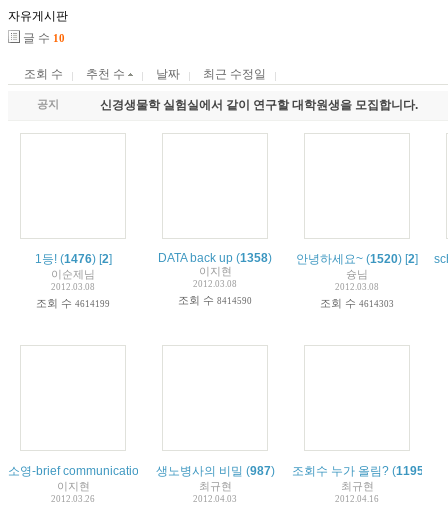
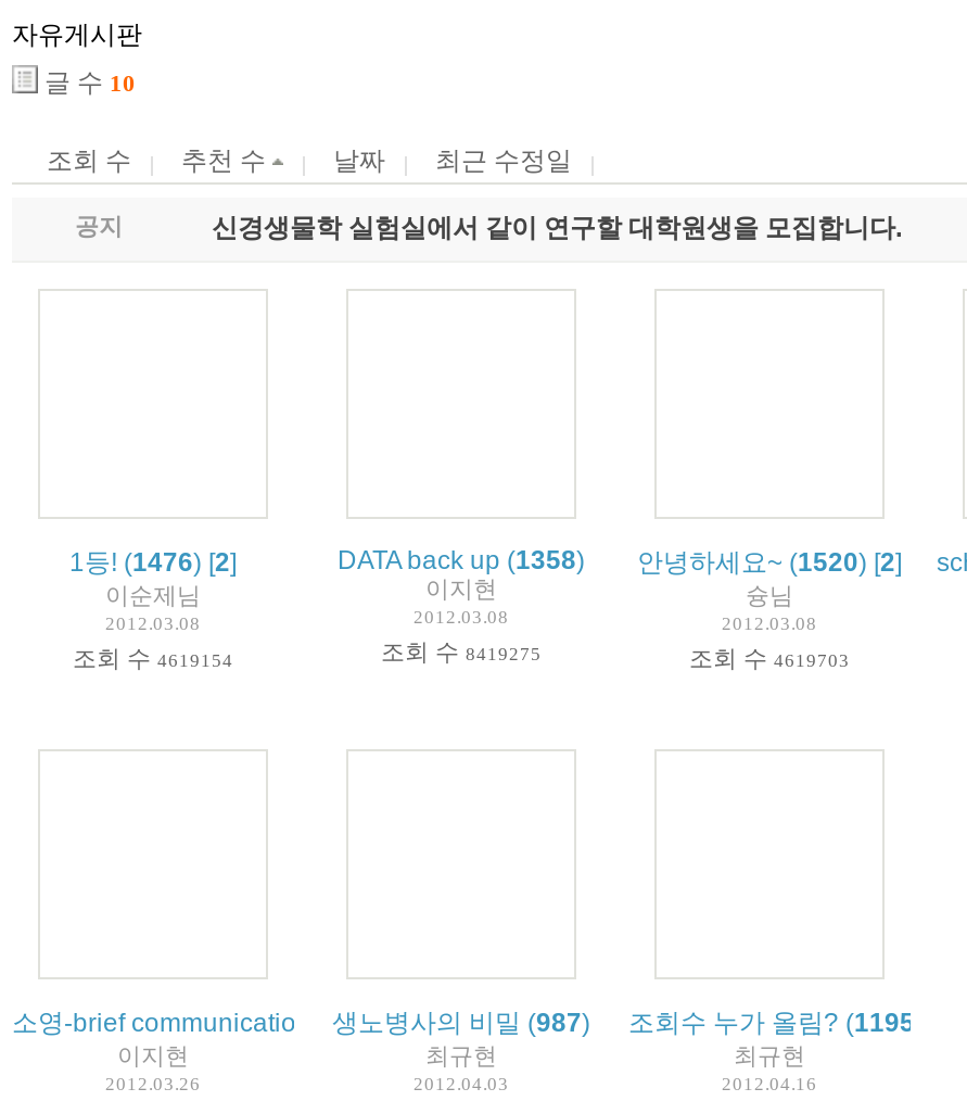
- 조회 수 4614199
+ 조회 수 4619154

- 조회 수 8414590
+ 조회 수 8419275

- 조회 수 4614303
+ 조회 수 4619703
